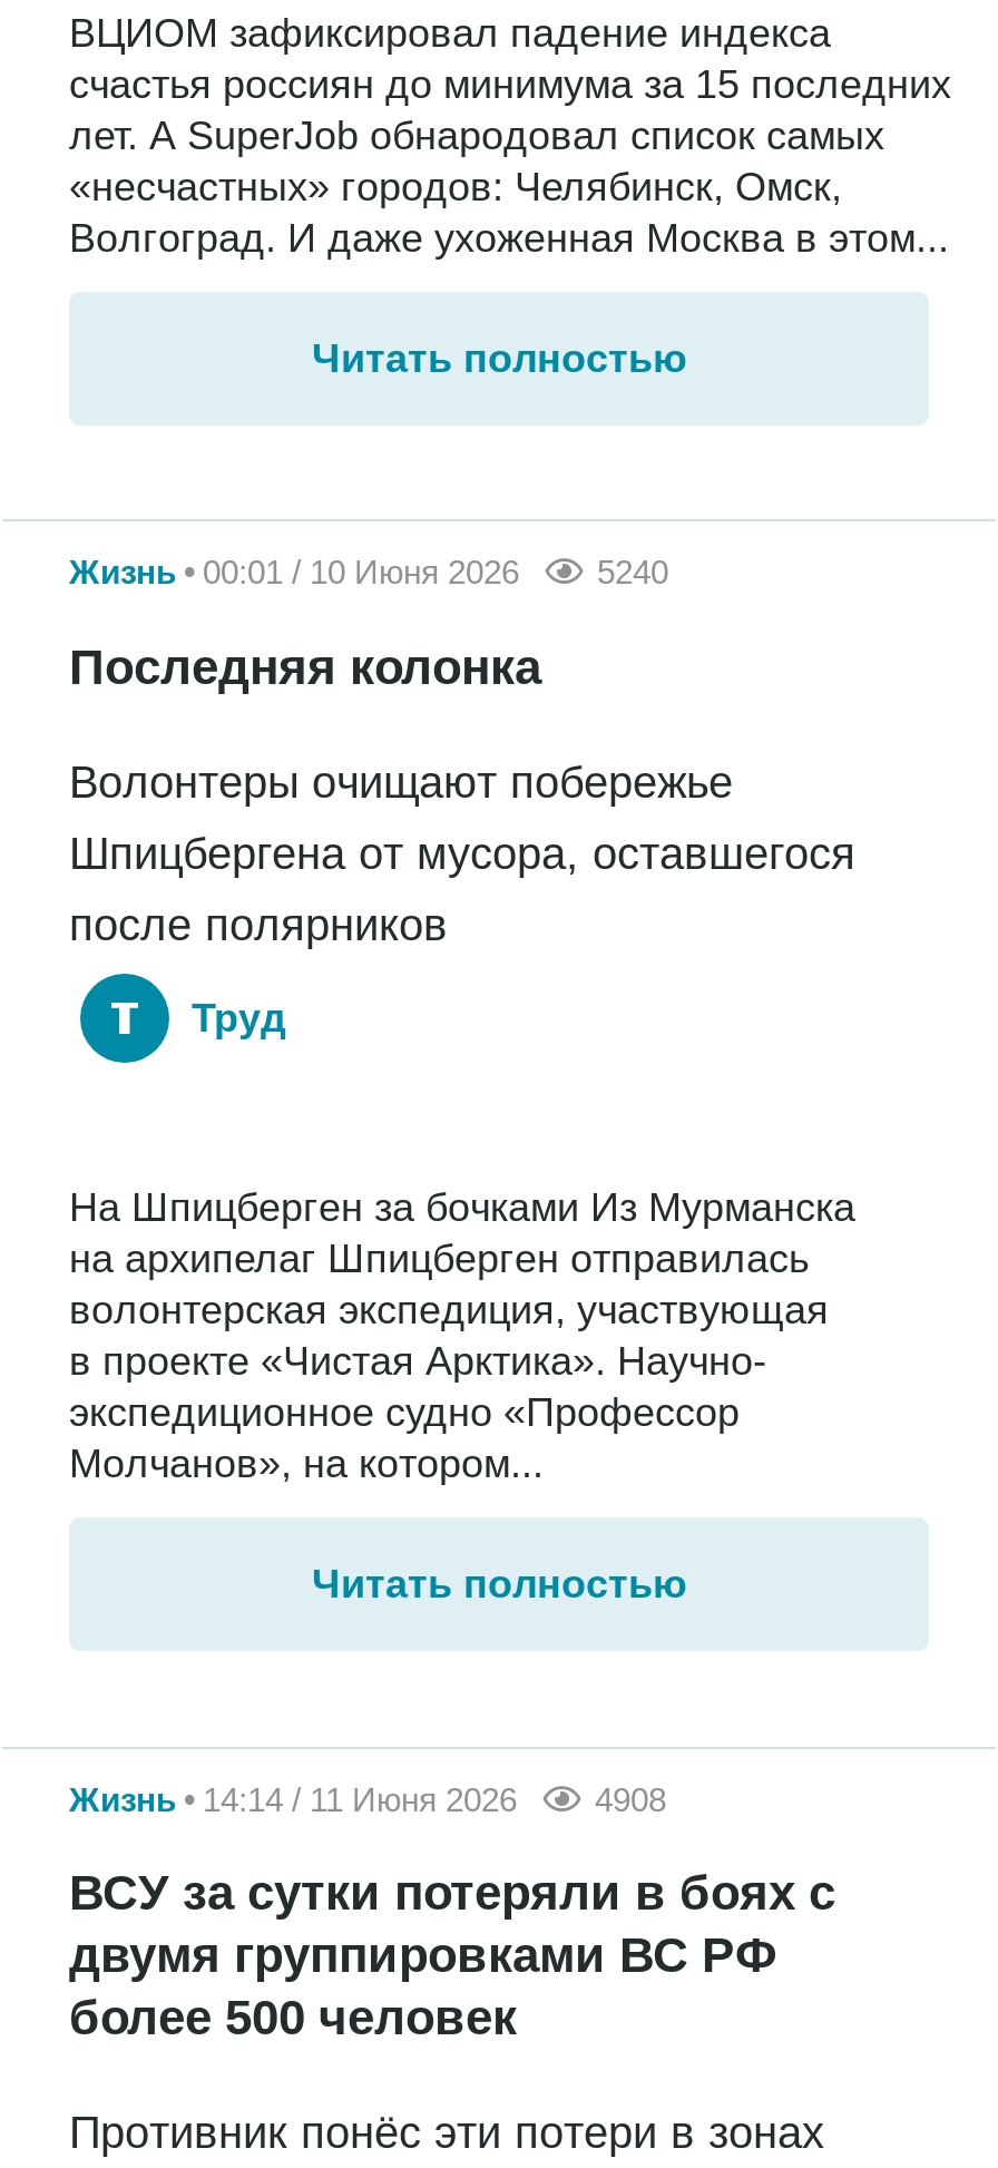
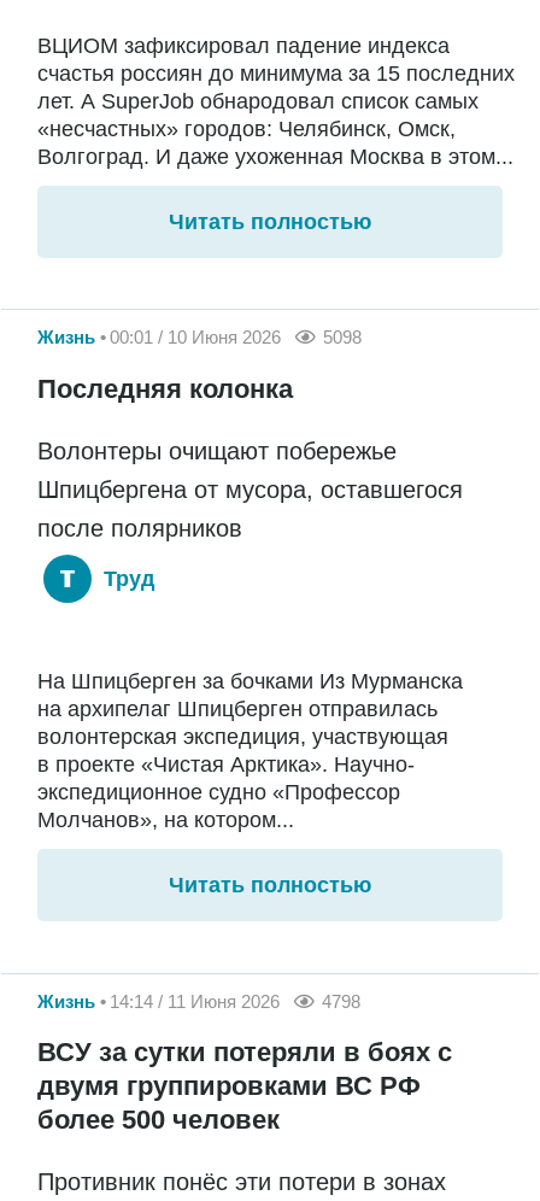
- 5240
+ 5098

- 4908
+ 4798
